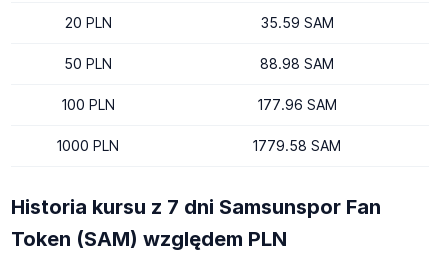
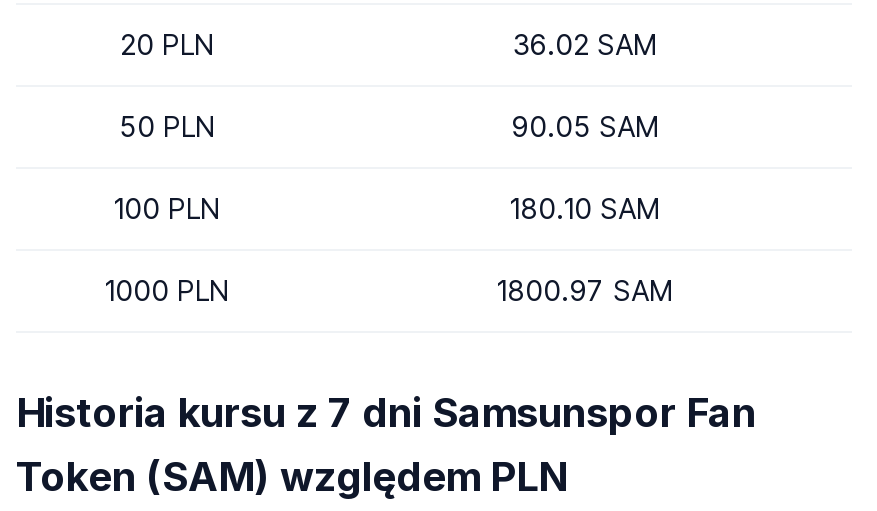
- 35.59 SAM
+ 36.02 SAM

- 88.98 SAM
+ 90.05 SAM

- 177.96 SAM
+ 180.10 SAM

- 1779.58 SAM
+ 1800.97 SAM
